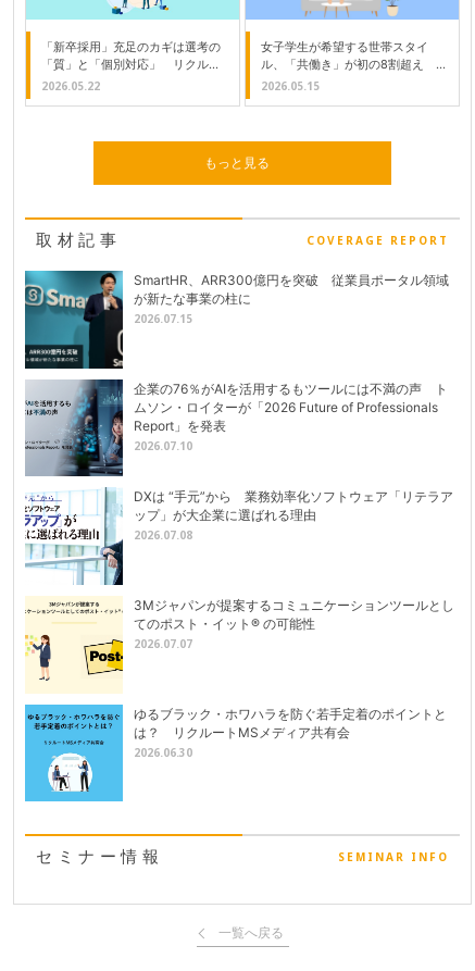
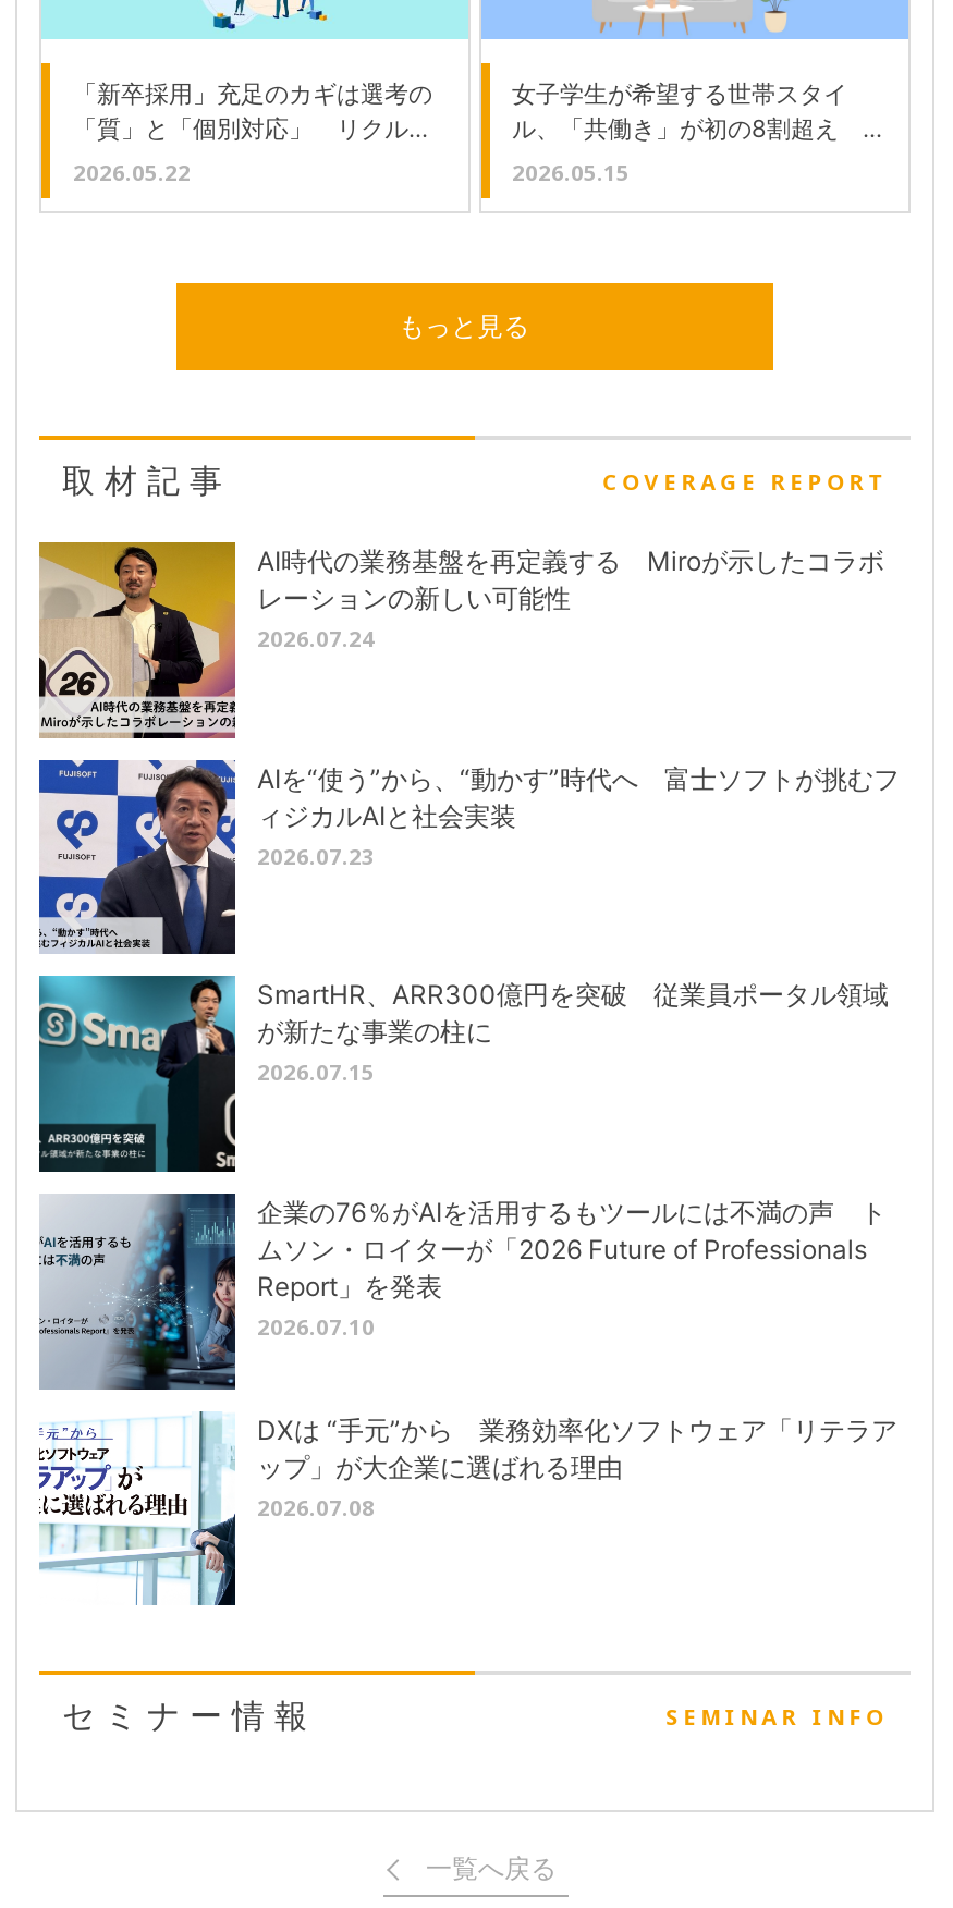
+ [image]
+ AI時代の業務基盤を再定義する Miroが示したコラボ
+ レーションの新しい可能性
+ 2026.07.24

+ [image]
+ AIを“使う”から、“動かす”時代へ 富士ソフトが挑むフ
+ ィジカルAIと社会実装
+ 2026.07.23

moved down: [image] | SmartHR、ARR300億円を突破 従業員ポータル領域 | が新たな事業の柱に | ... | ップ」が大企業に選ばれる理由 | 2026.07.08

- [image]
- 3Mジャパンが提案するコミュニケーションツールとし
- てのポスト・イット® の可能性
- 2026.07.07

- [image]
- ゆるブラック・ホワハラを防ぐ若手定着のポイントと
- は？ リクルートMSメディア共有会
- 2026.06.30
